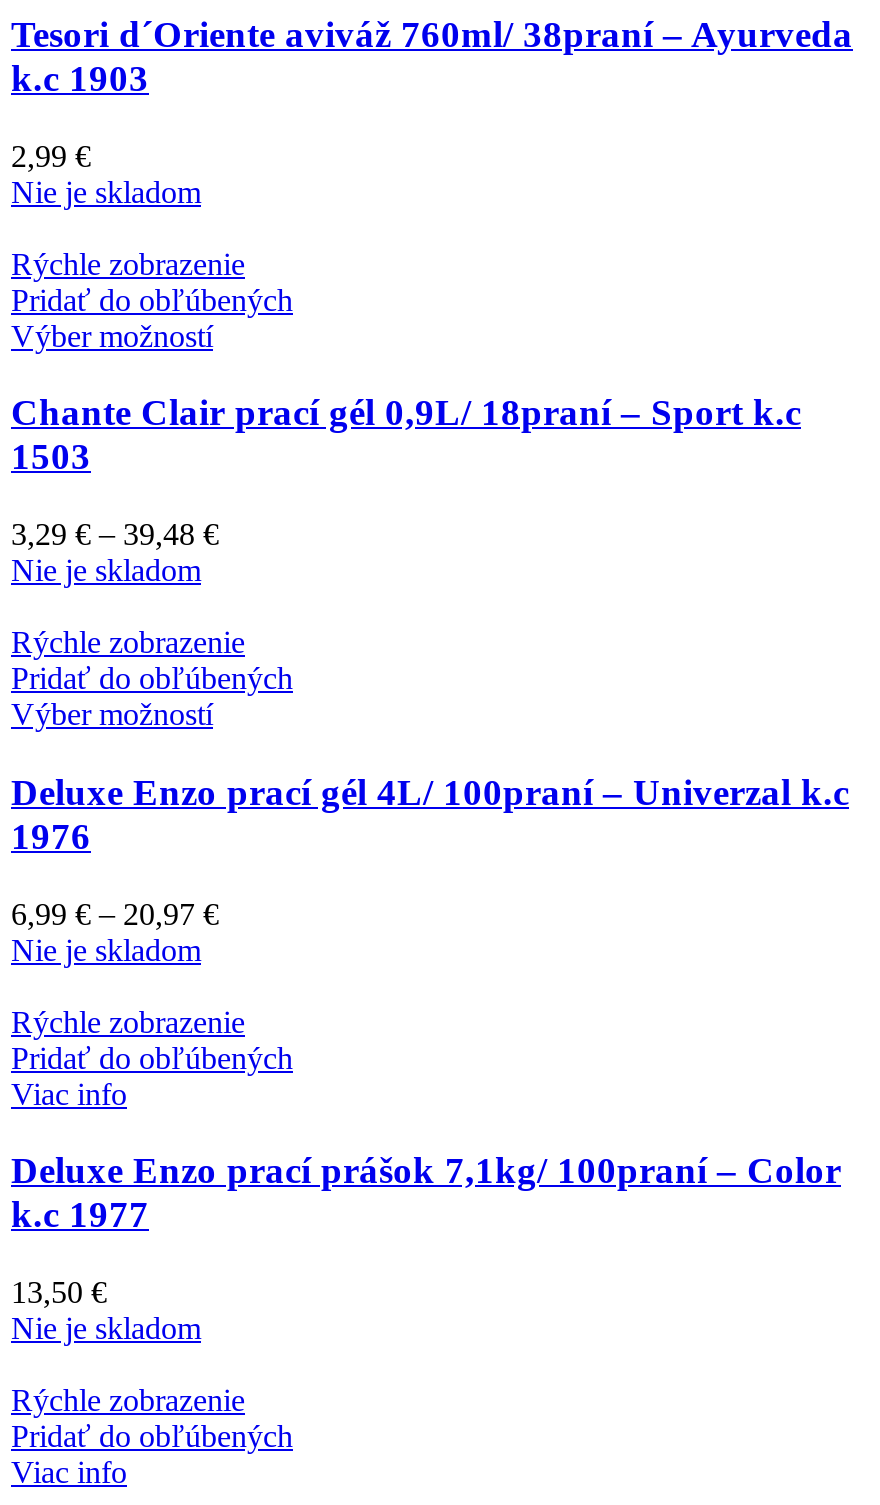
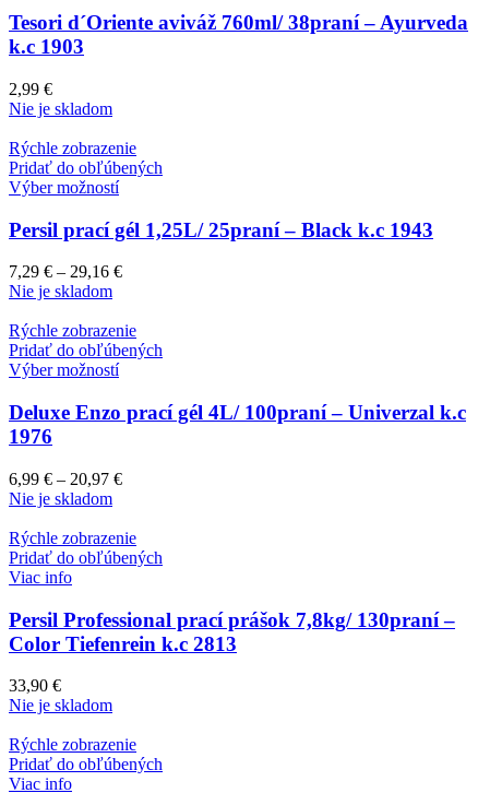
- Chante Clair prací gél 0,9L/ 18praní – Sport k.c
- 1503
+ Persil prací gél 1,25L/ 25praní – Black k.c 1943

- 3,29 €– 39,48 €
+ 7,29 €– 29,16 €

- Deluxe Enzo prací prášok 7,1kg/ 100praní – Color
- k.c 1977
+ Persil Professional prací prášok 7,8kg/ 130praní –
+ Color Tiefenrein k.c 2813

- 13,50 €
+ 33,90 €
